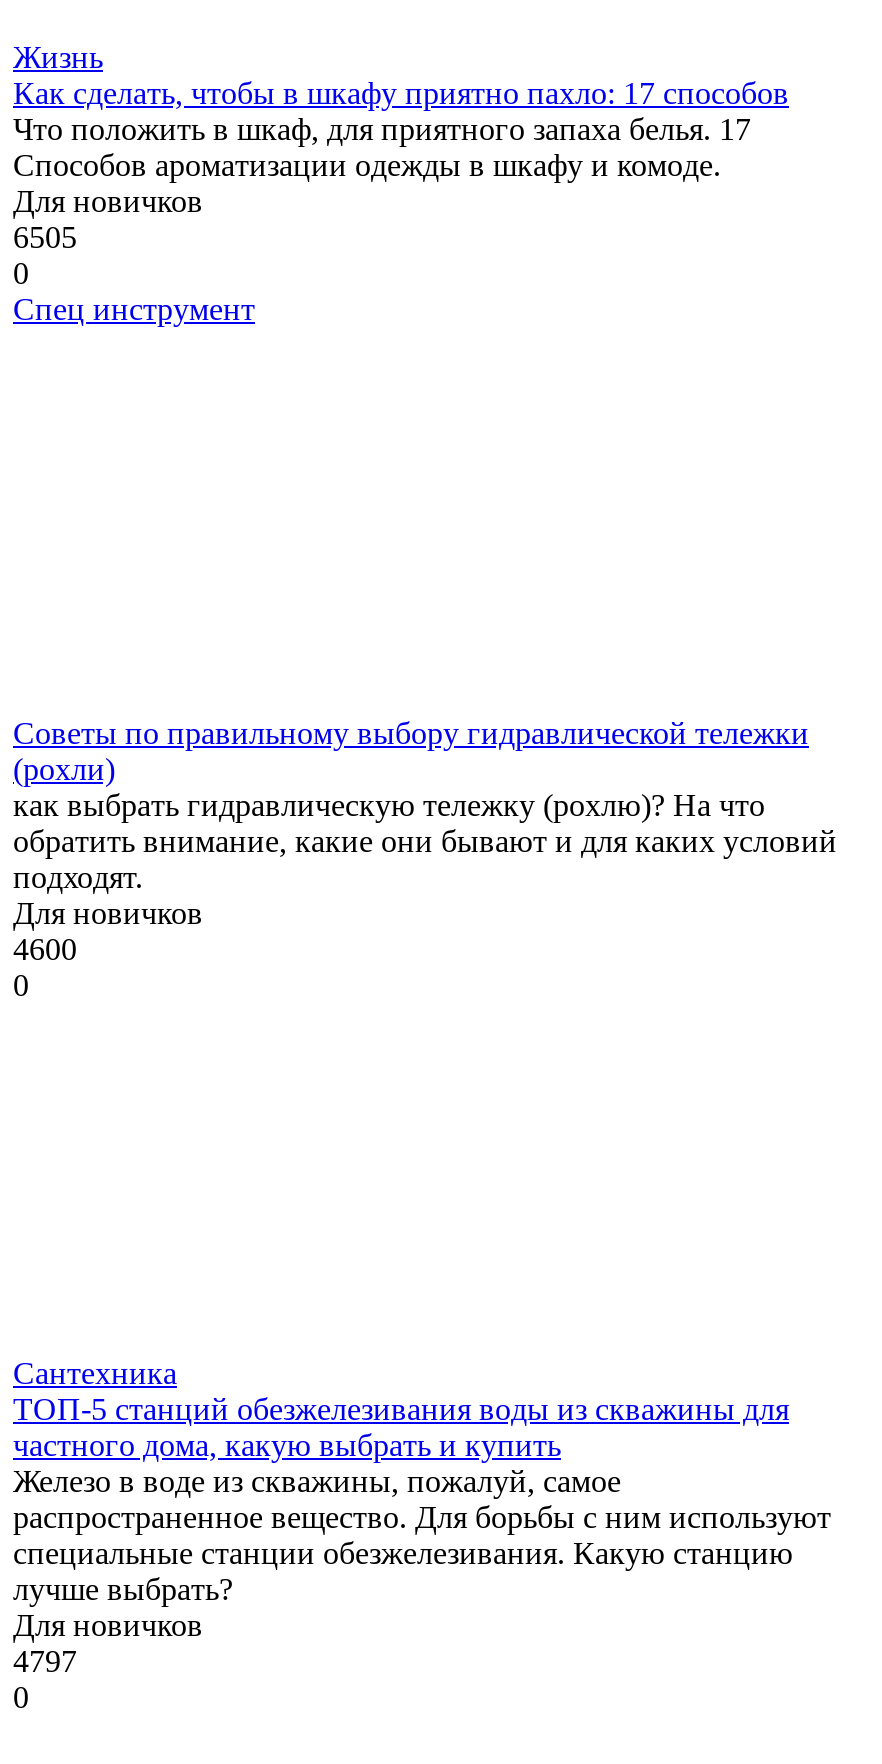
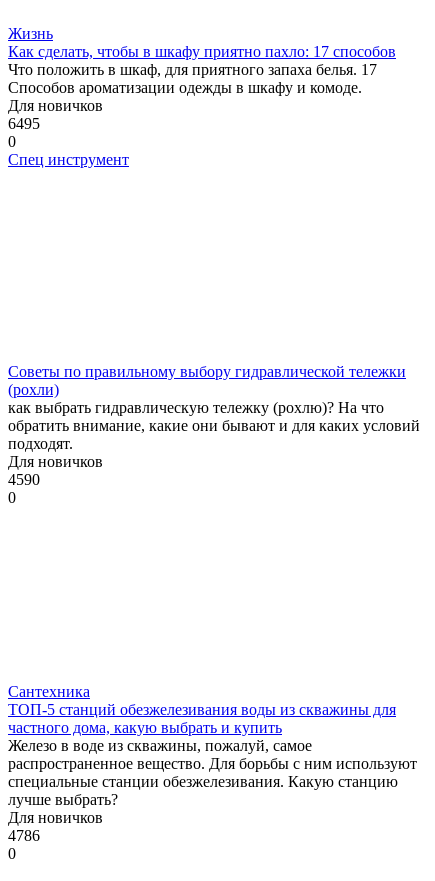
- 6505
+ 6495

- 4600
+ 4590

- 4797
+ 4786
